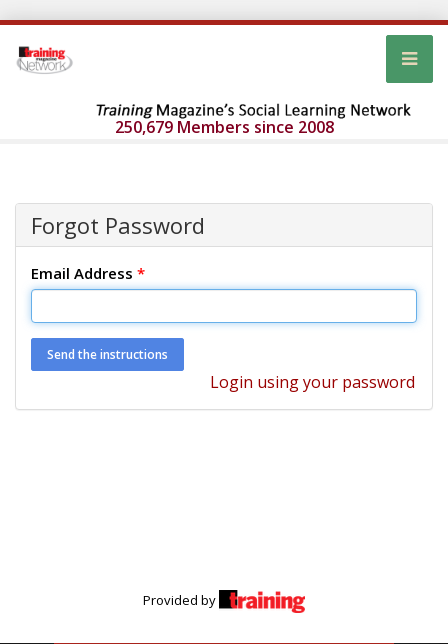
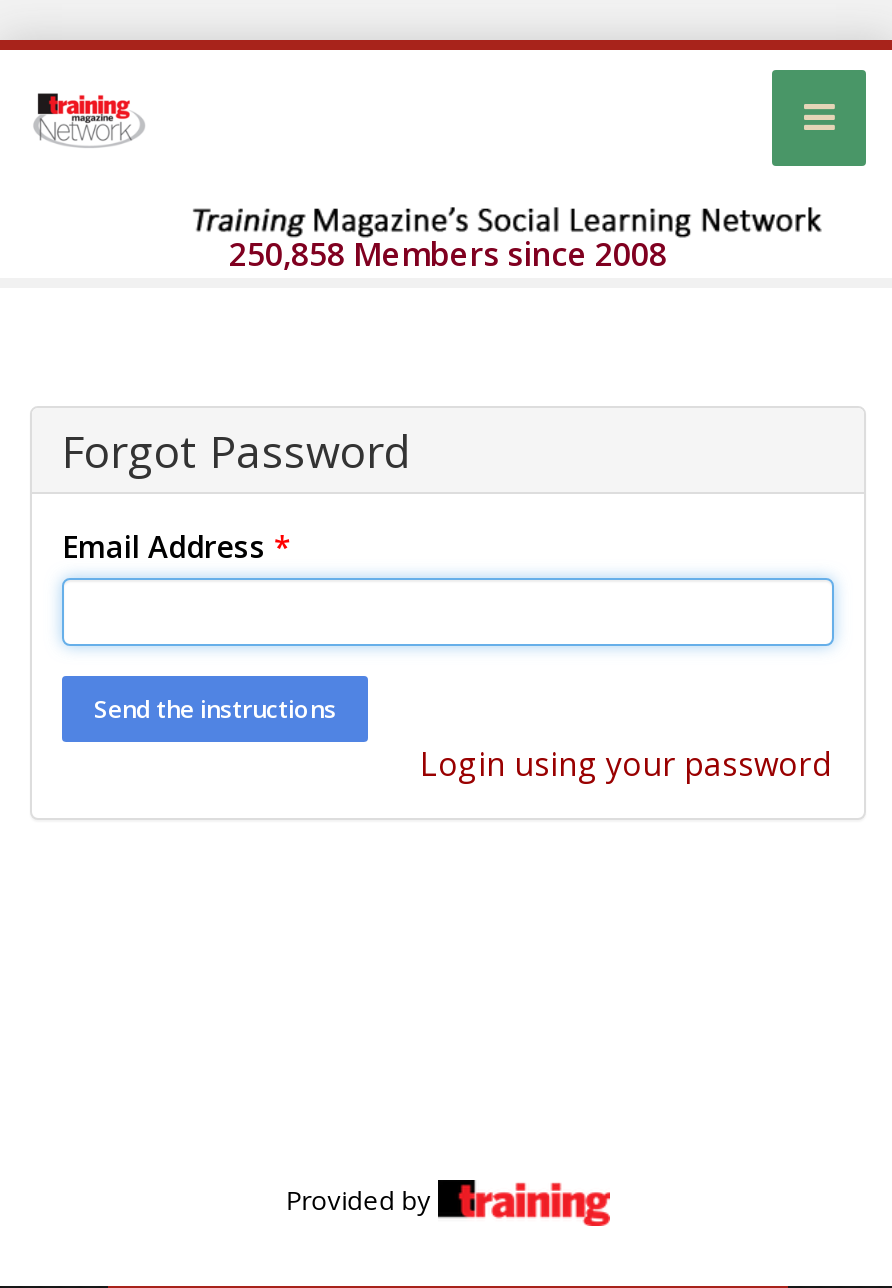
- 250,679 Members since 2008
+ 250,858 Members since 2008
